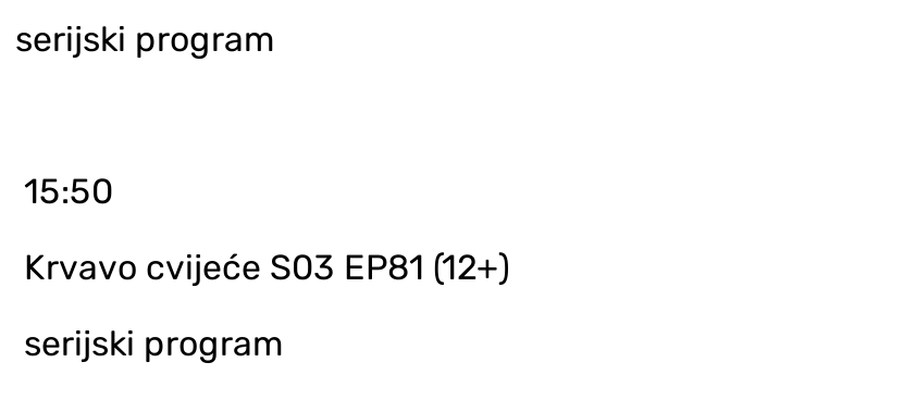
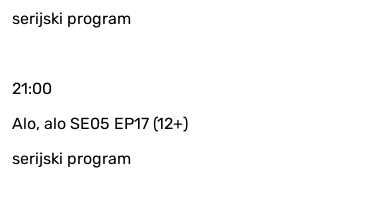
- 15:50
+ 21:00

- Krvavo cvijeće S03 EP81 (12+)
+ Alo, alo SE05 EP17 (12+)
